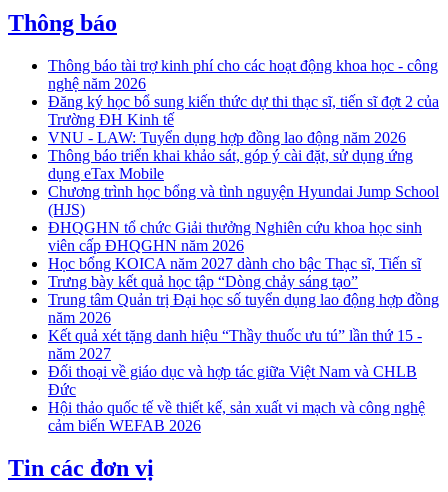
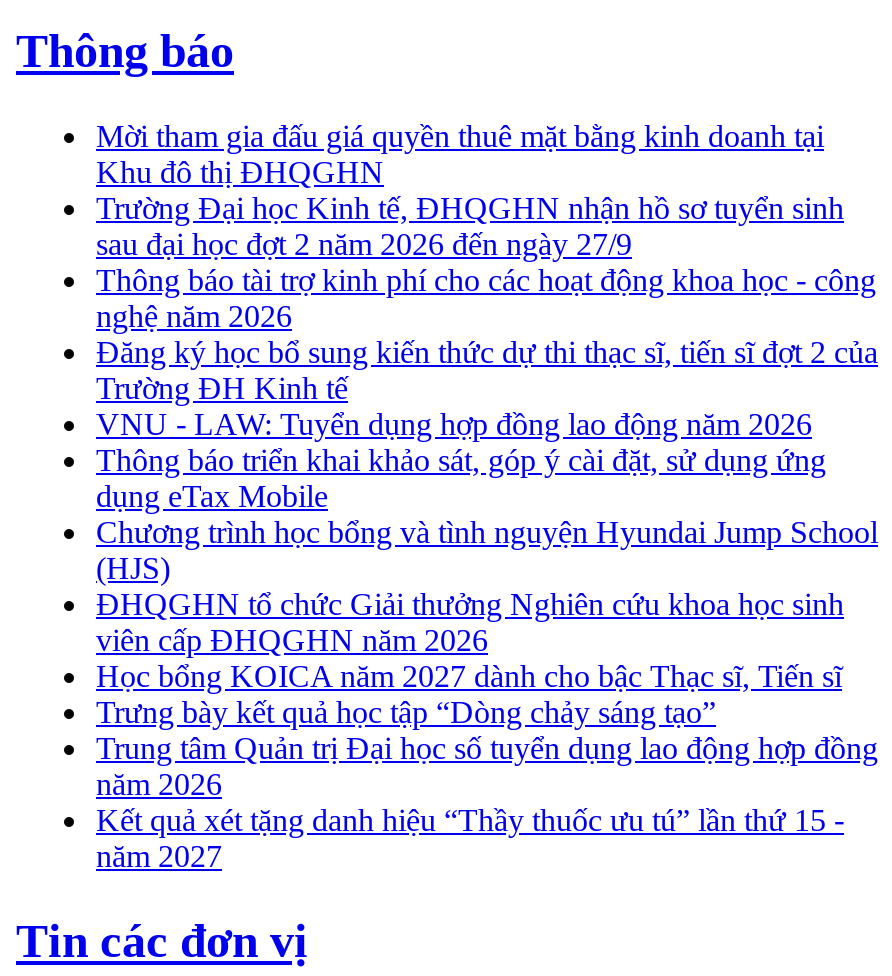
+ Mời tham gia đấu giá quyền thuê mặt bằng kinh doanh tại
+ Khu đô thị ĐHQGHN
+ Trường Đại học Kinh tế, ĐHQGHN nhận hồ sơ tuyển sinh
+ sau đại học đợt 2 năm 2026 đến ngày 27/9

moved down: Thông báo tài trợ kinh phí cho các hoạt động khoa học - công | nghệ năm 2026 | Đăng ký học bổ sung kiến thức dự thi thạc sĩ, tiến sĩ đợt 2 của | ... | Kết quả xét tặng danh hiệu “Thầy thuốc ưu tú” lần thứ 15 - | năm 2027

- Đối thoại về giáo dục và hợp tác giữa Việt Nam và CHLB
- Đức
- Hội thảo quốc tế về thiết kế, sản xuất vi mạch và công nghệ
- cảm biến WEFAB 2026
